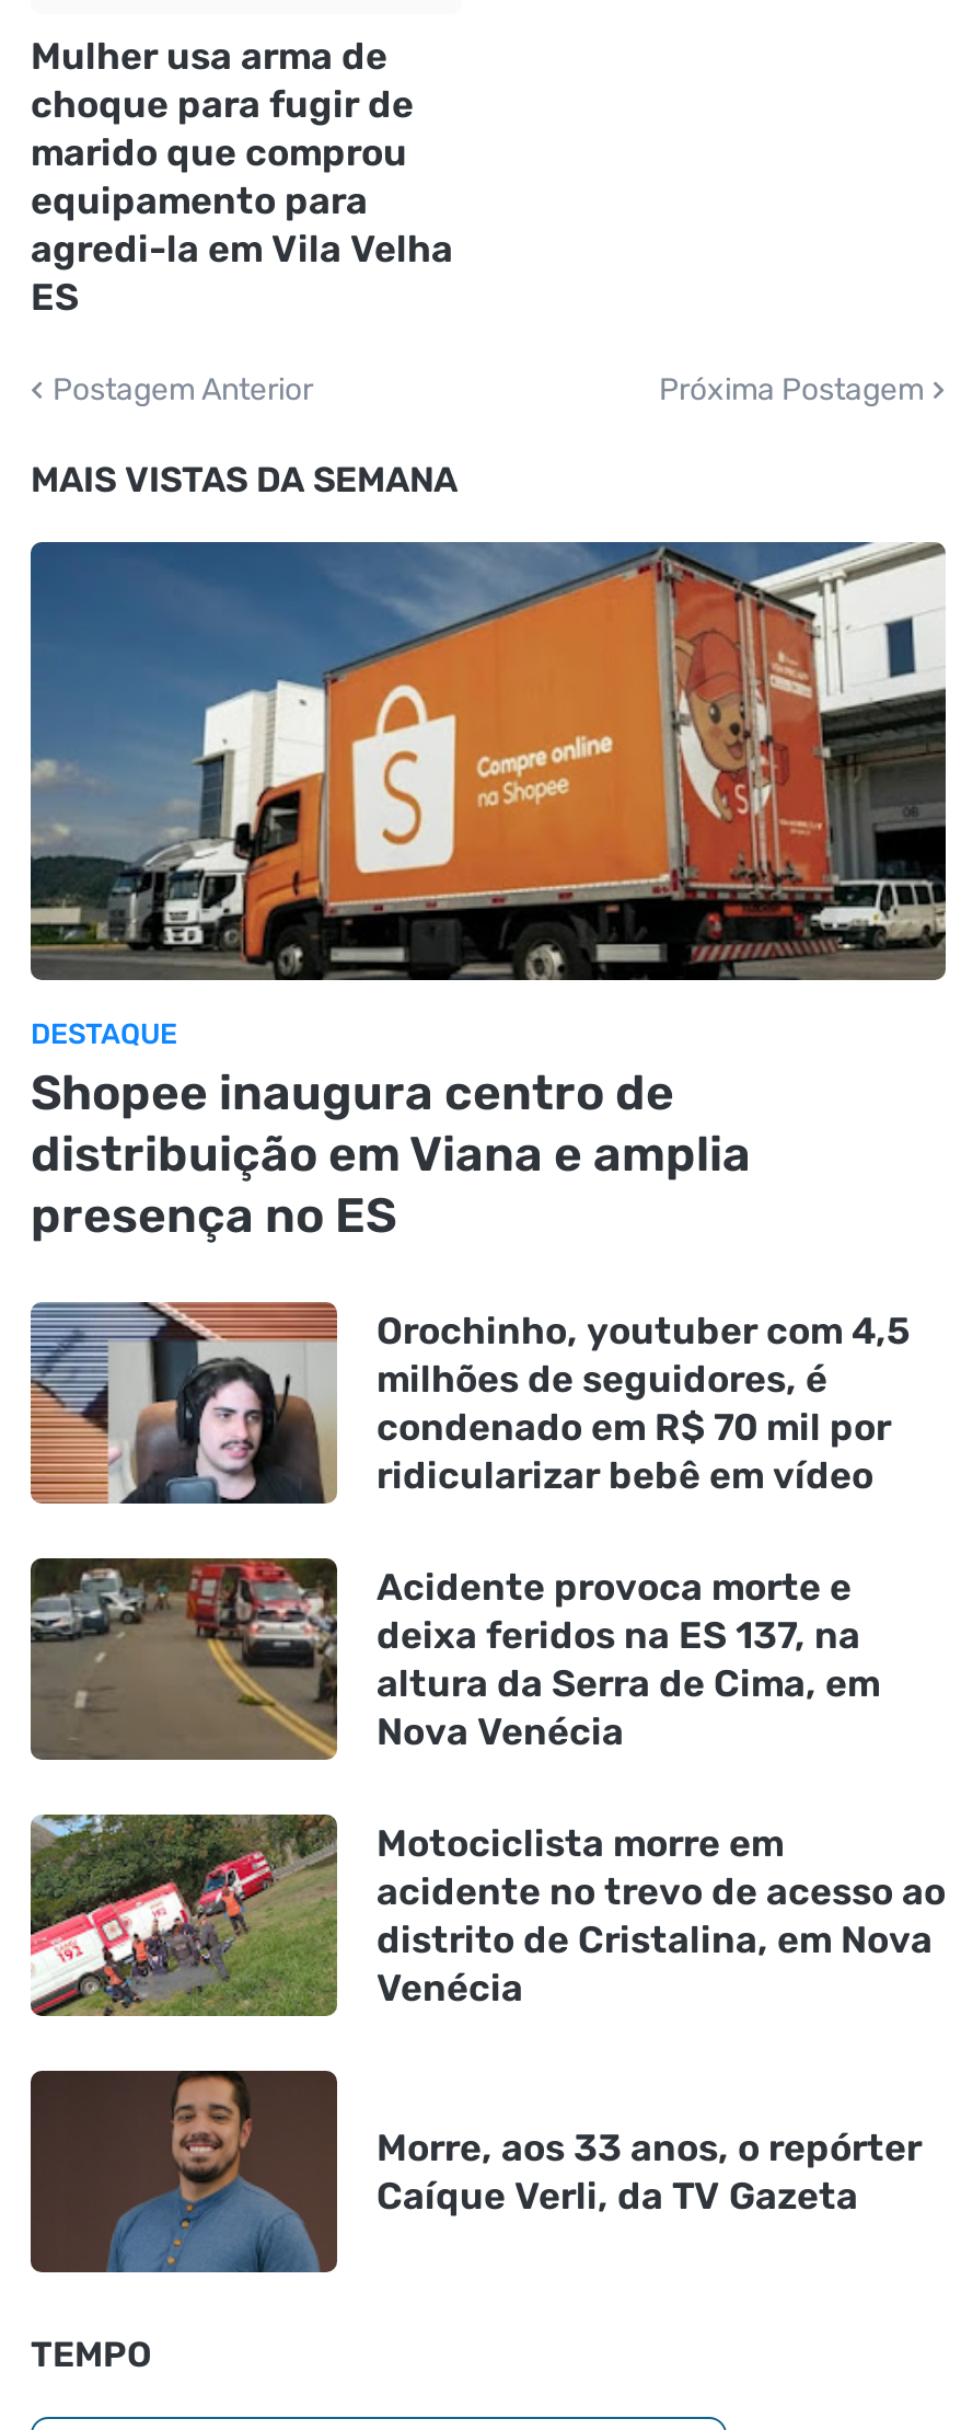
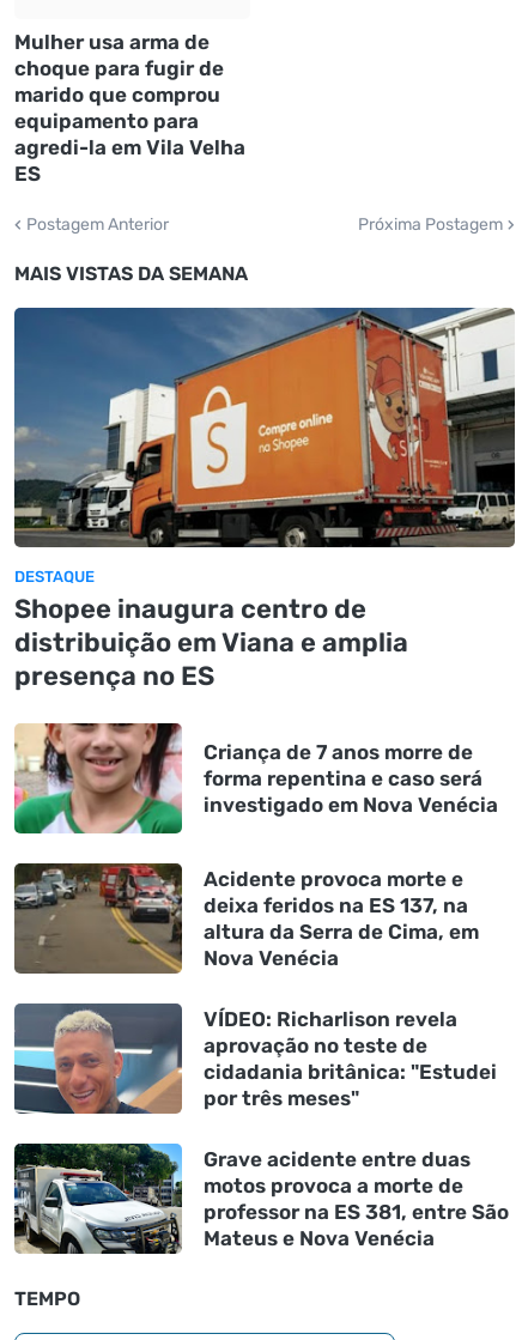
- [image]
- Orochinho, youtuber com 4,5
- milhões de seguidores, é
- condenado em R$ 70 mil por
- ridicularizar bebê em vídeo
+ [image]
+ Criança de 7 anos morre de
+ forma repentina e caso será
+ investigado em Nova Venécia

- [image]
- Motociclista morre em
- acidente no trevo de acesso ao
- distrito de Cristalina, em Nova
- Venécia
+ [image]
+ VÍDEO: Richarlison revela
+ aprovação no teste de
+ cidadania britânica: "Estudei
+ por três meses"

- [image]
- Morre, aos 33 anos, o repórter
- Caíque Verli, da TV Gazeta
+ [image]
+ Grave acidente entre duas
+ motos provoca a morte de
+ professor na ES 381, entre São
+ Mateus e Nova Venécia
